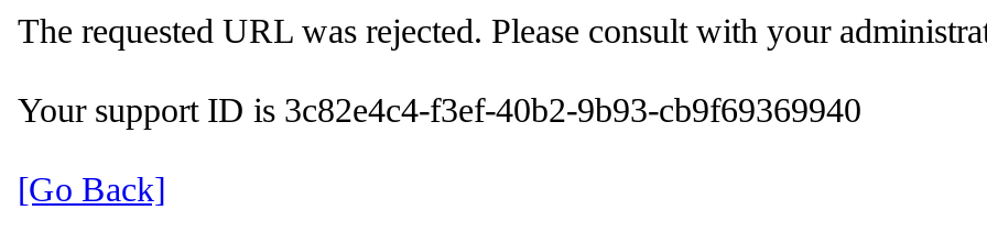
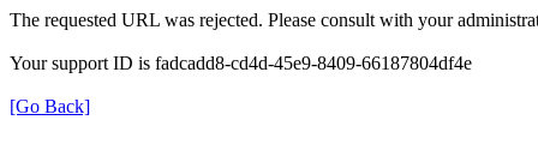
- Your support ID is 3c82e4c4-f3ef-40b2-9b93-cb9f69369940
+ Your support ID is fadcadd8-cd4d-45e9-8409-66187804df4e
